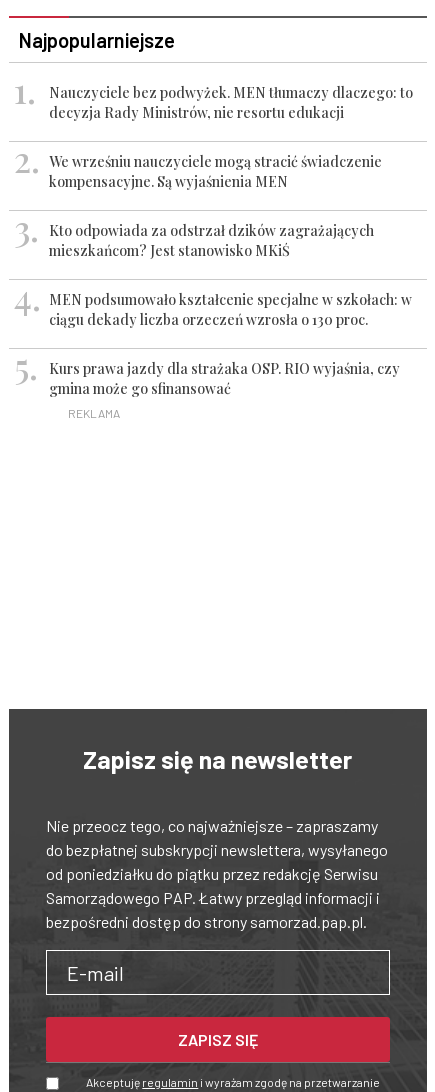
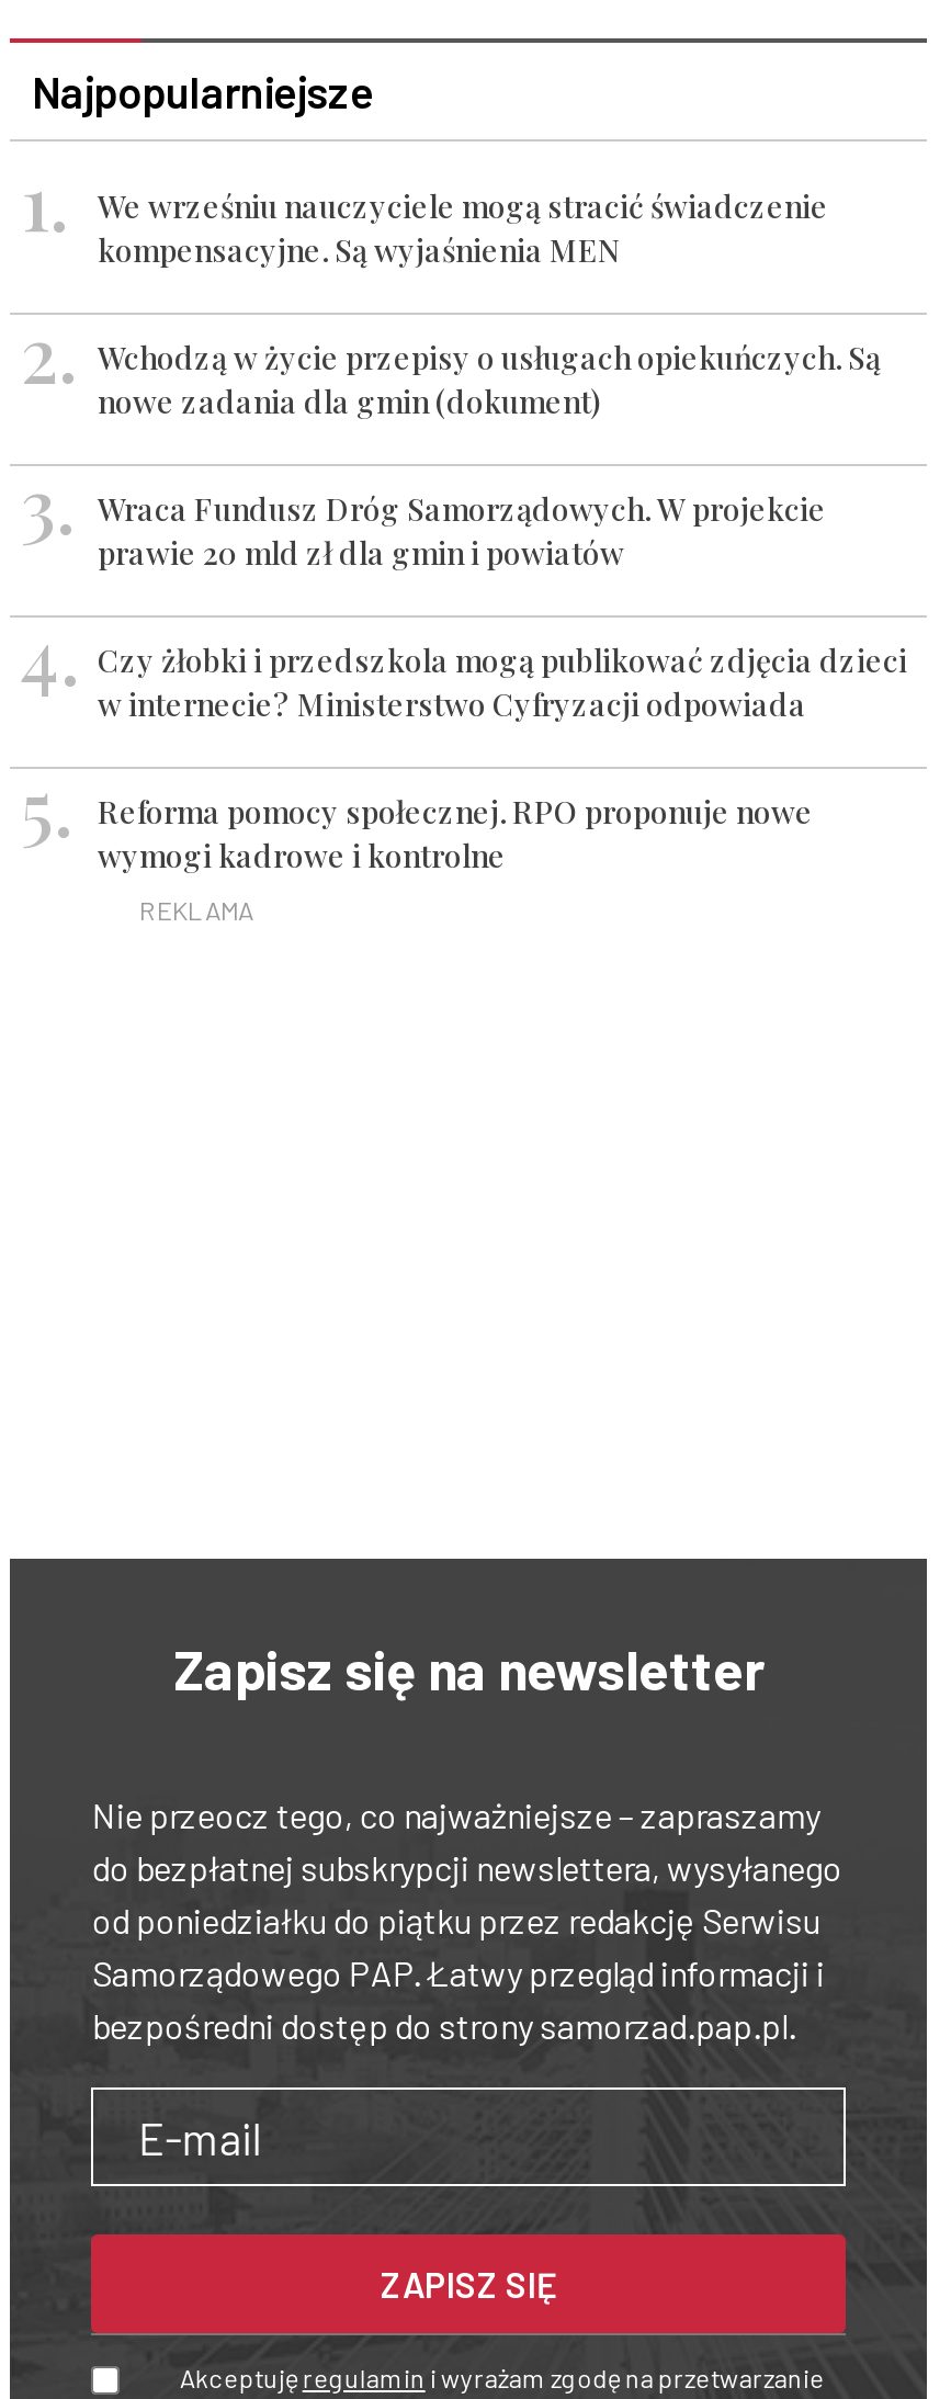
- Nauczyciele bez podwyżek. MEN tłumaczy dlaczego: to
- decyzja Rady Ministrów, nie resortu edukacji

moved up: We wrześniu nauczyciele mogą stracić świadczenie | kompensacyjne. Są wyjaśnienia MEN

- Kto odpowiada za odstrzał dzików zagrażających
- mieszkańcom? Jest stanowisko MKiŚ
- MEN podsumowało kształcenie specjalne w szkołach: w
- ciągu dekady liczba orzeczeń wzrosła o 130 proc.
- Kurs prawa jazdy dla strażaka OSP. RIO wyjaśnia, czy
- gmina może go sfinansować
+ Wchodzą w życie przepisy o usługach opiekuńczych. Są
+ nowe zadania dla gmin (dokument)
+ Wraca Fundusz Dróg Samorządowych. W projekcie
+ prawie 20 mld zł dla gmin i powiatów
+ Czy żłobki i przedszkola mogą publikować zdjęcia dzieci
+ w internecie? Ministerstwo Cyfryzacji odpowiada
+ Reforma pomocy społecznej. RPO proponuje nowe
+ wymogi kadrowe i kontrolne
